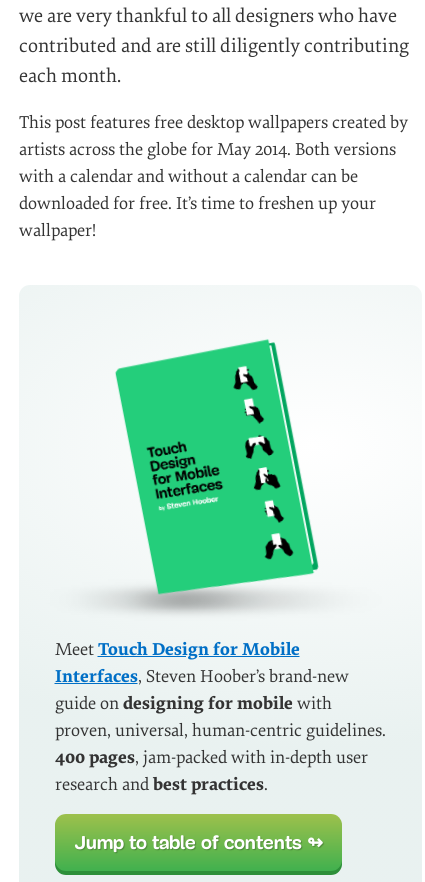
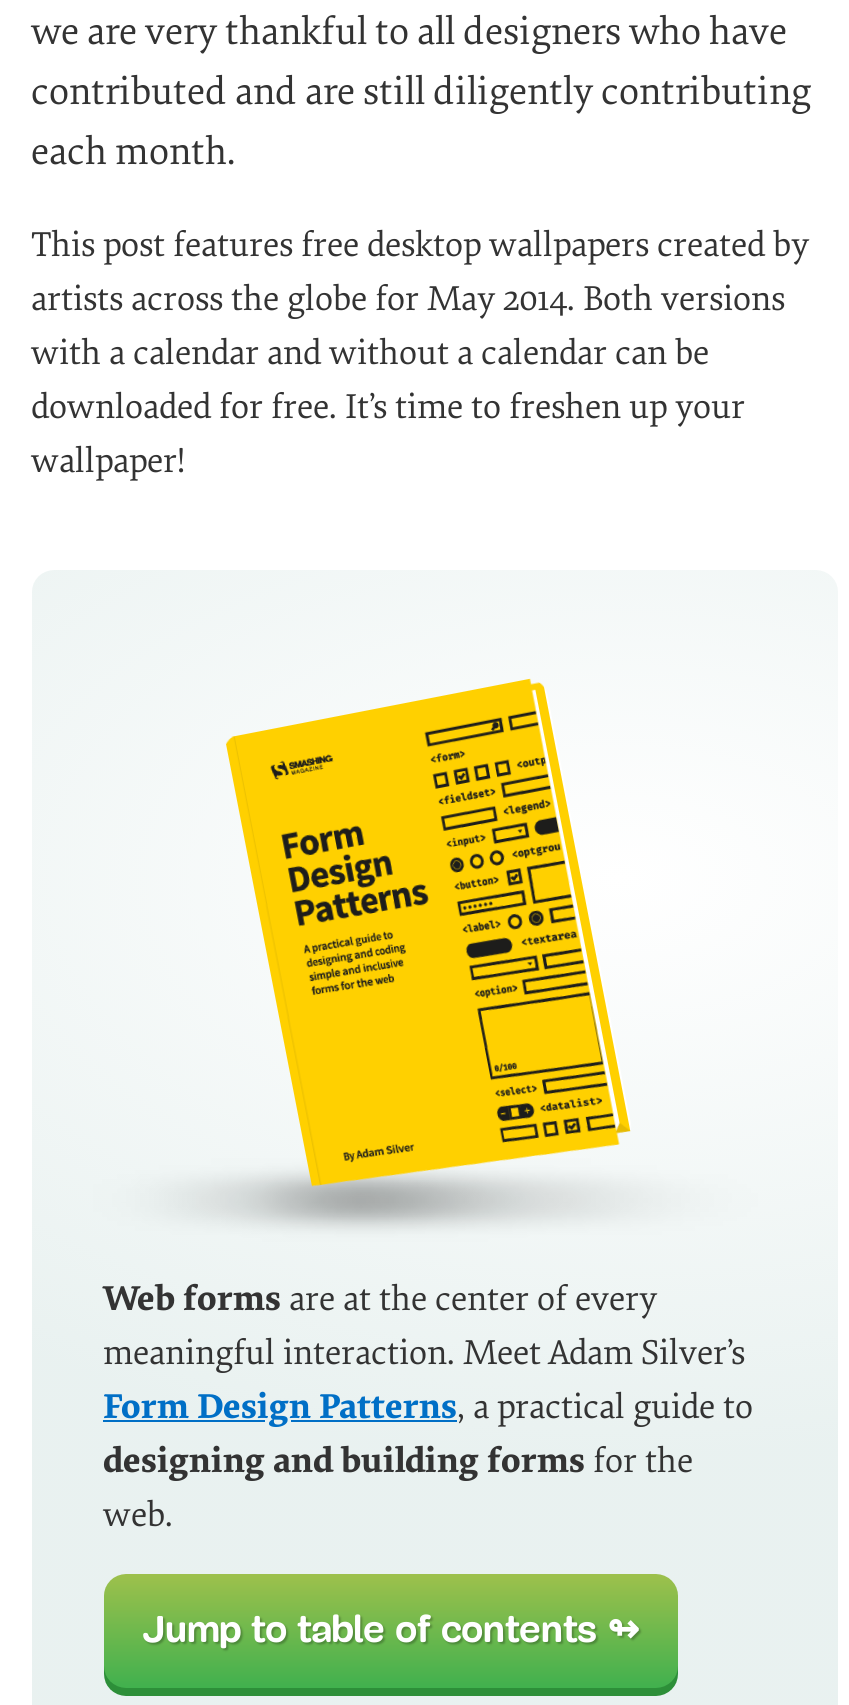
- [image]
+ [image]

- Meet Touch Design for Mobile
- Interfaces, Steven Hoober’s brand-new
- guide on designing for mobile with
- proven, universal, human-centric guidelines.
- 400 pages, jam-packed with in-depth user
- research and best practices.
+ Web forms are at the center of every
+ meaningful interaction. Meet Adam Silver’s
+ Form Design Patterns, a practical guide to
+ designing and building forms for the
+ web.
